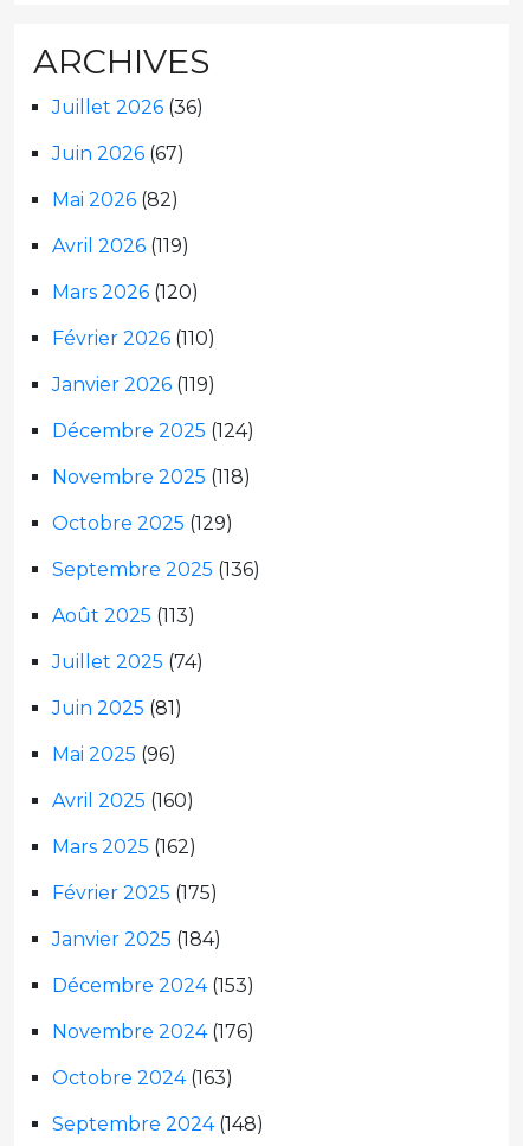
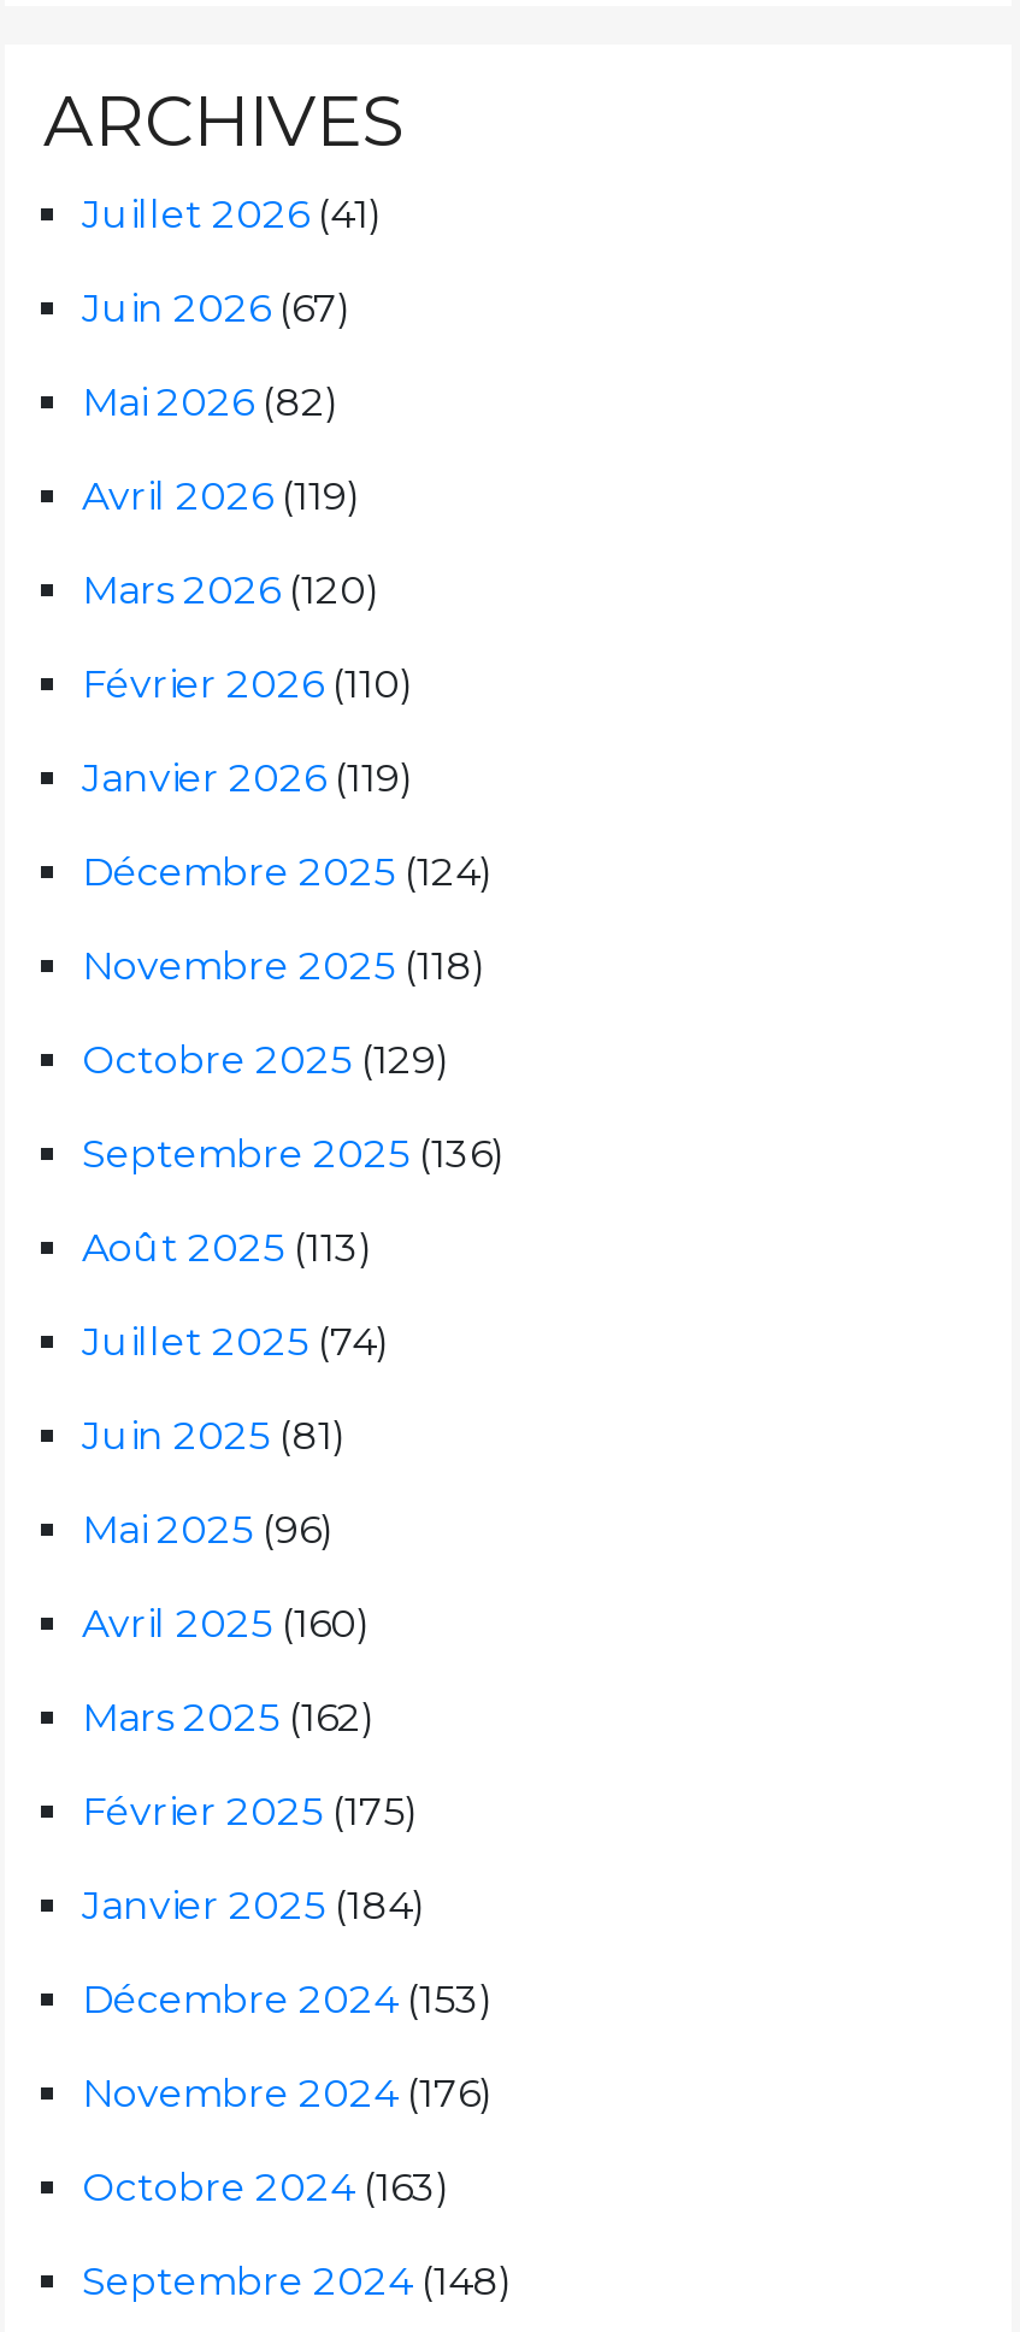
- Juillet 2026 (36)
+ Juillet 2026 (41)
